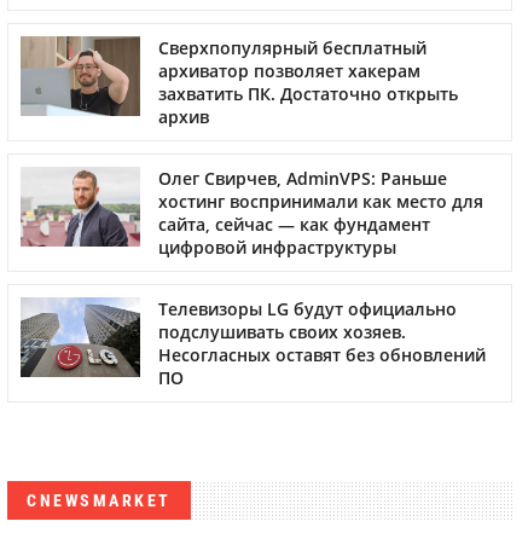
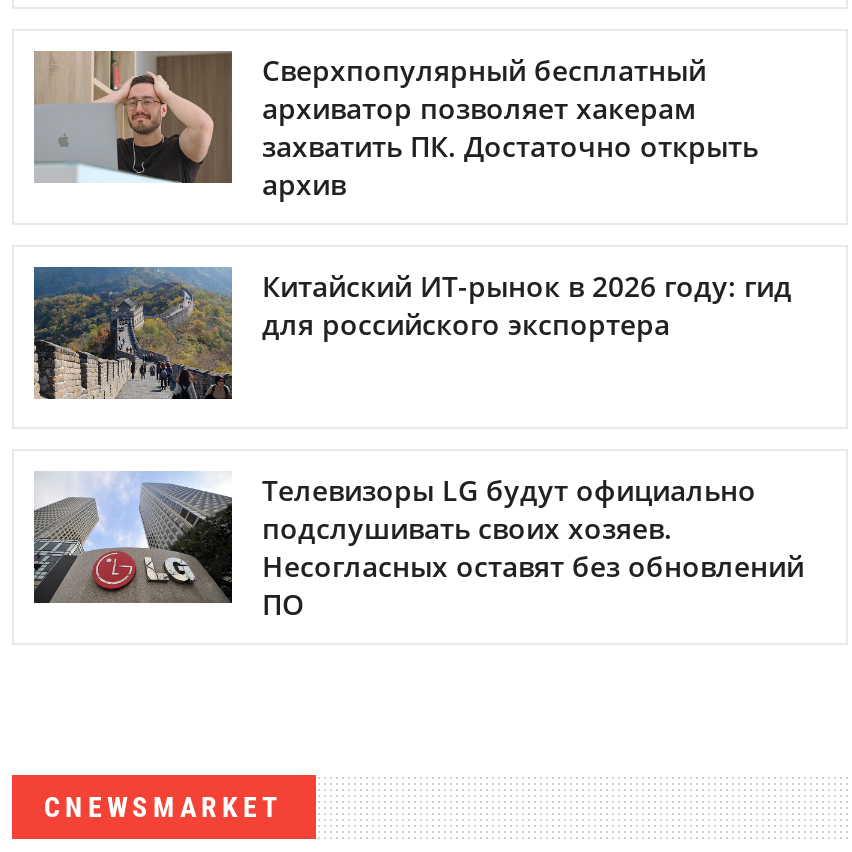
- [image]
- Олег Свирчев, AdminVPS: Раньше
- хостинг воспринимали как место для
- сайта, сейчас — как фундамент
- цифровой инфраструктуры
+ [image]
+ Китайский ИТ-рынок в 2026 году: гид
+ для российского экспортера
